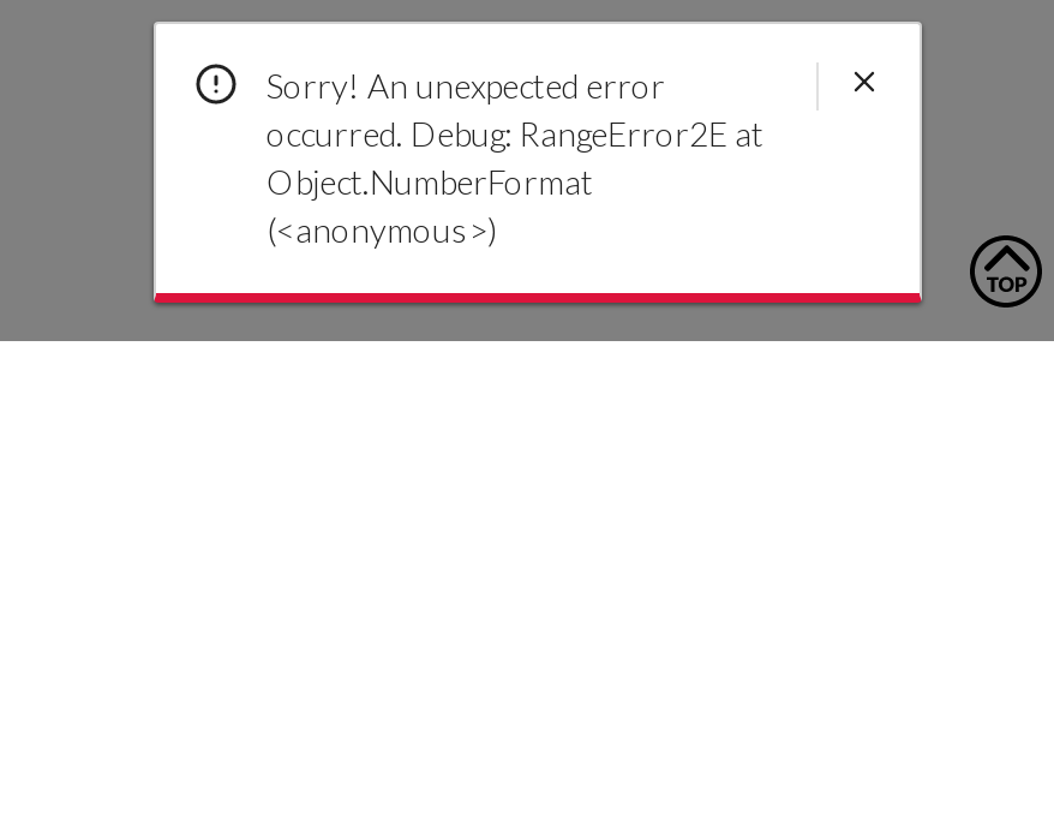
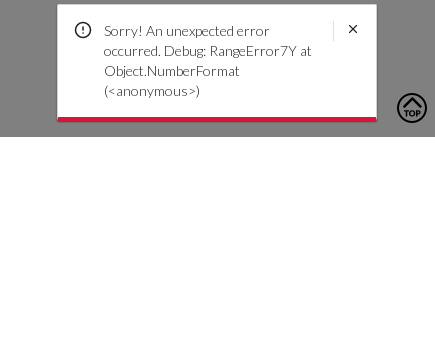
- occurred. Debug: RangeError2E at
+ occurred. Debug: RangeError7Y at
